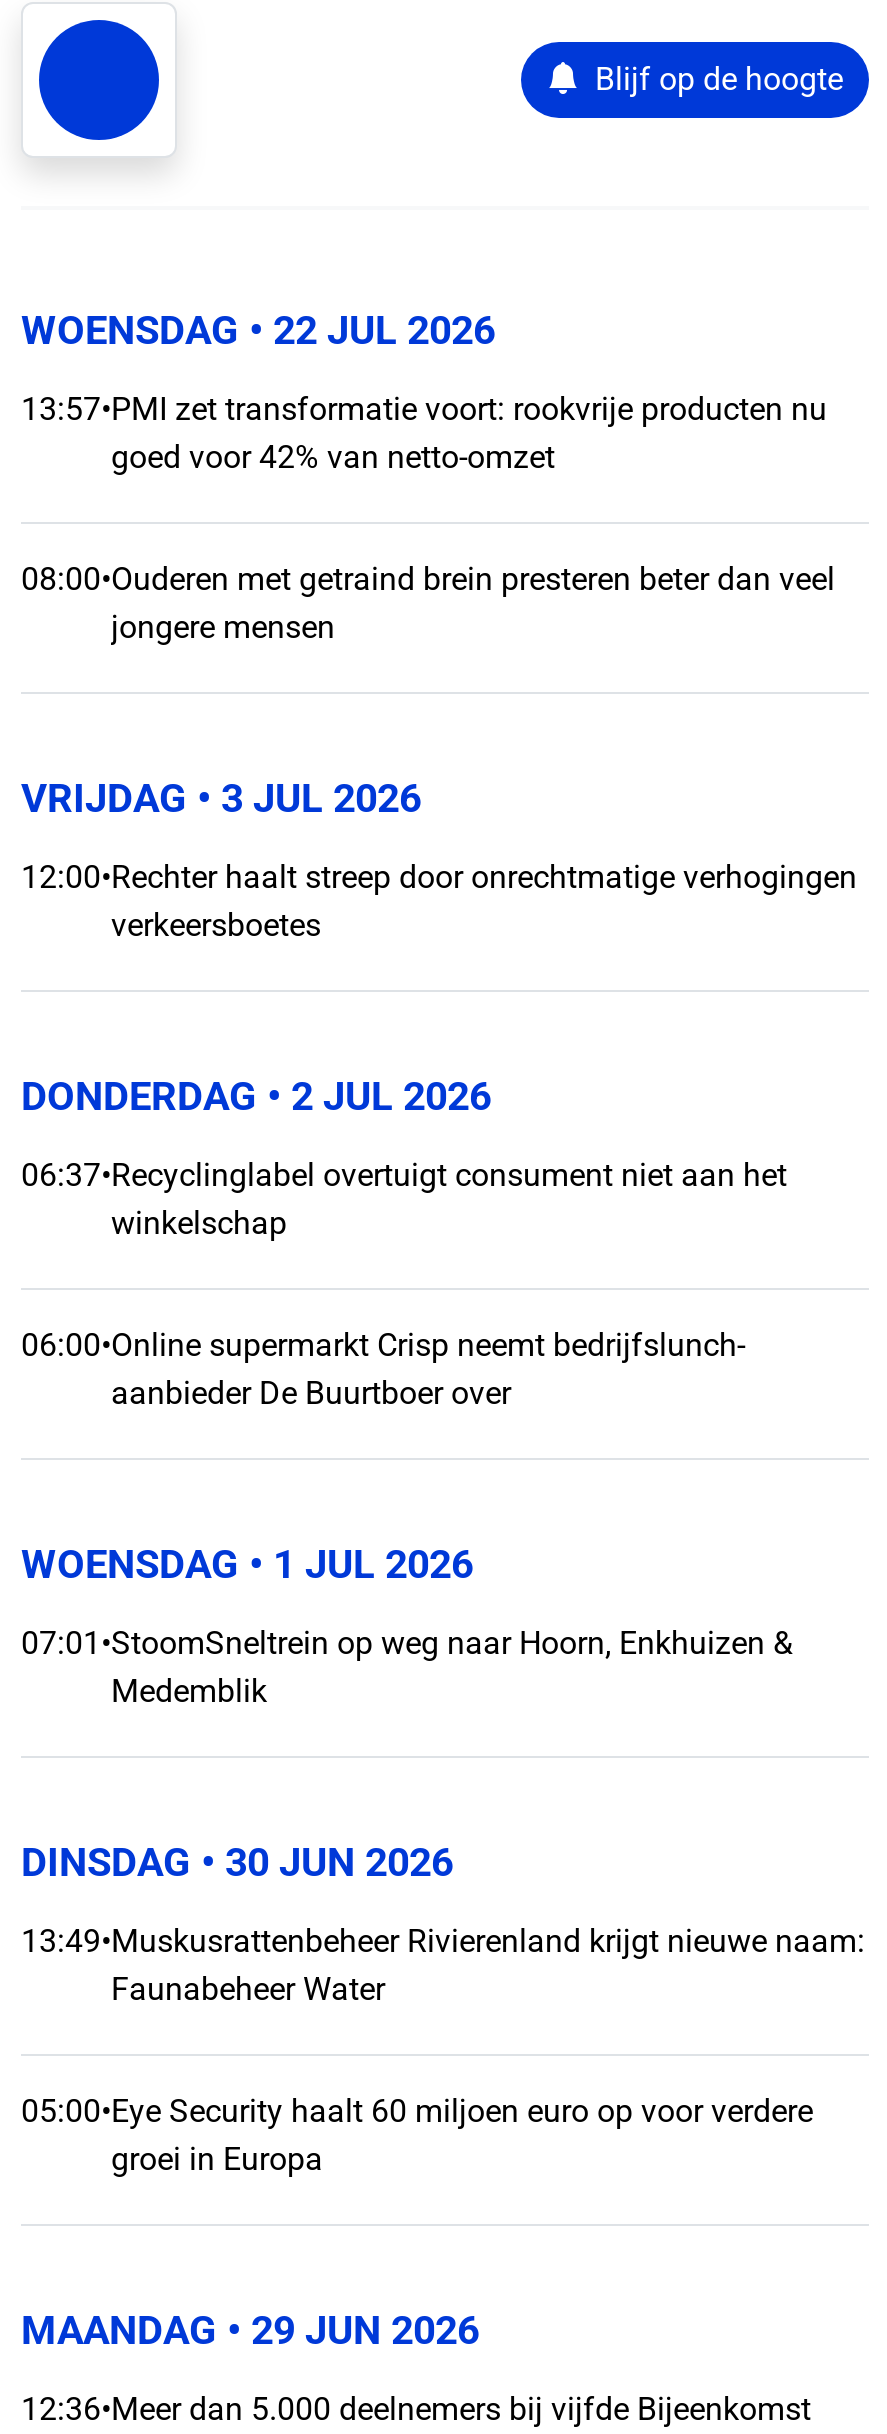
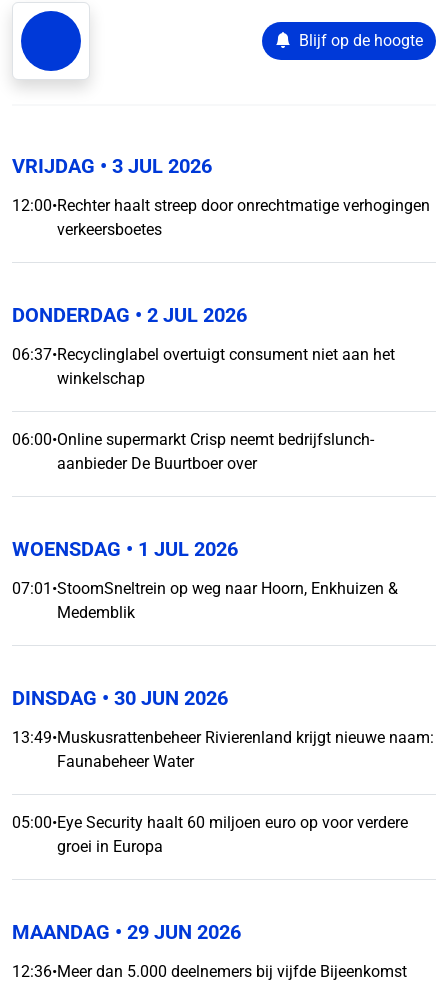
- WOENSDAG • 22 JUL 2026
- 13:57•PMI zet transformatie voort: rookvrije producten nu
- goed voor 42% van netto-omzet
- 08:00•Ouderen met getraind brein presteren beter dan veel
- jongere mensen
